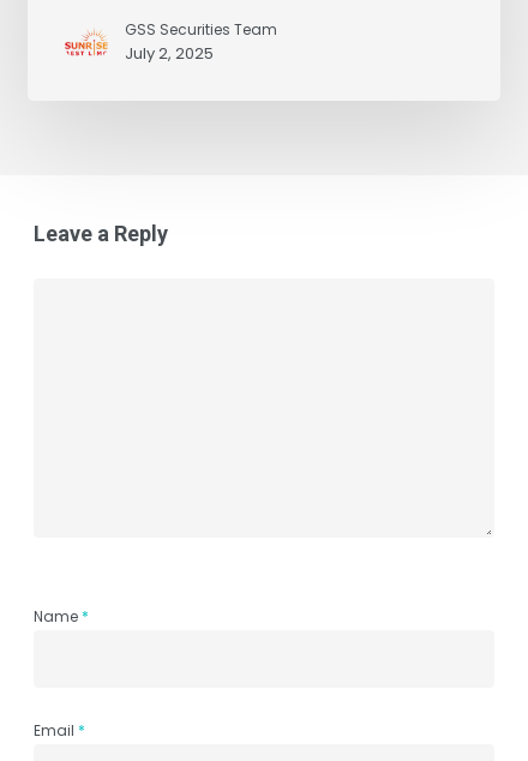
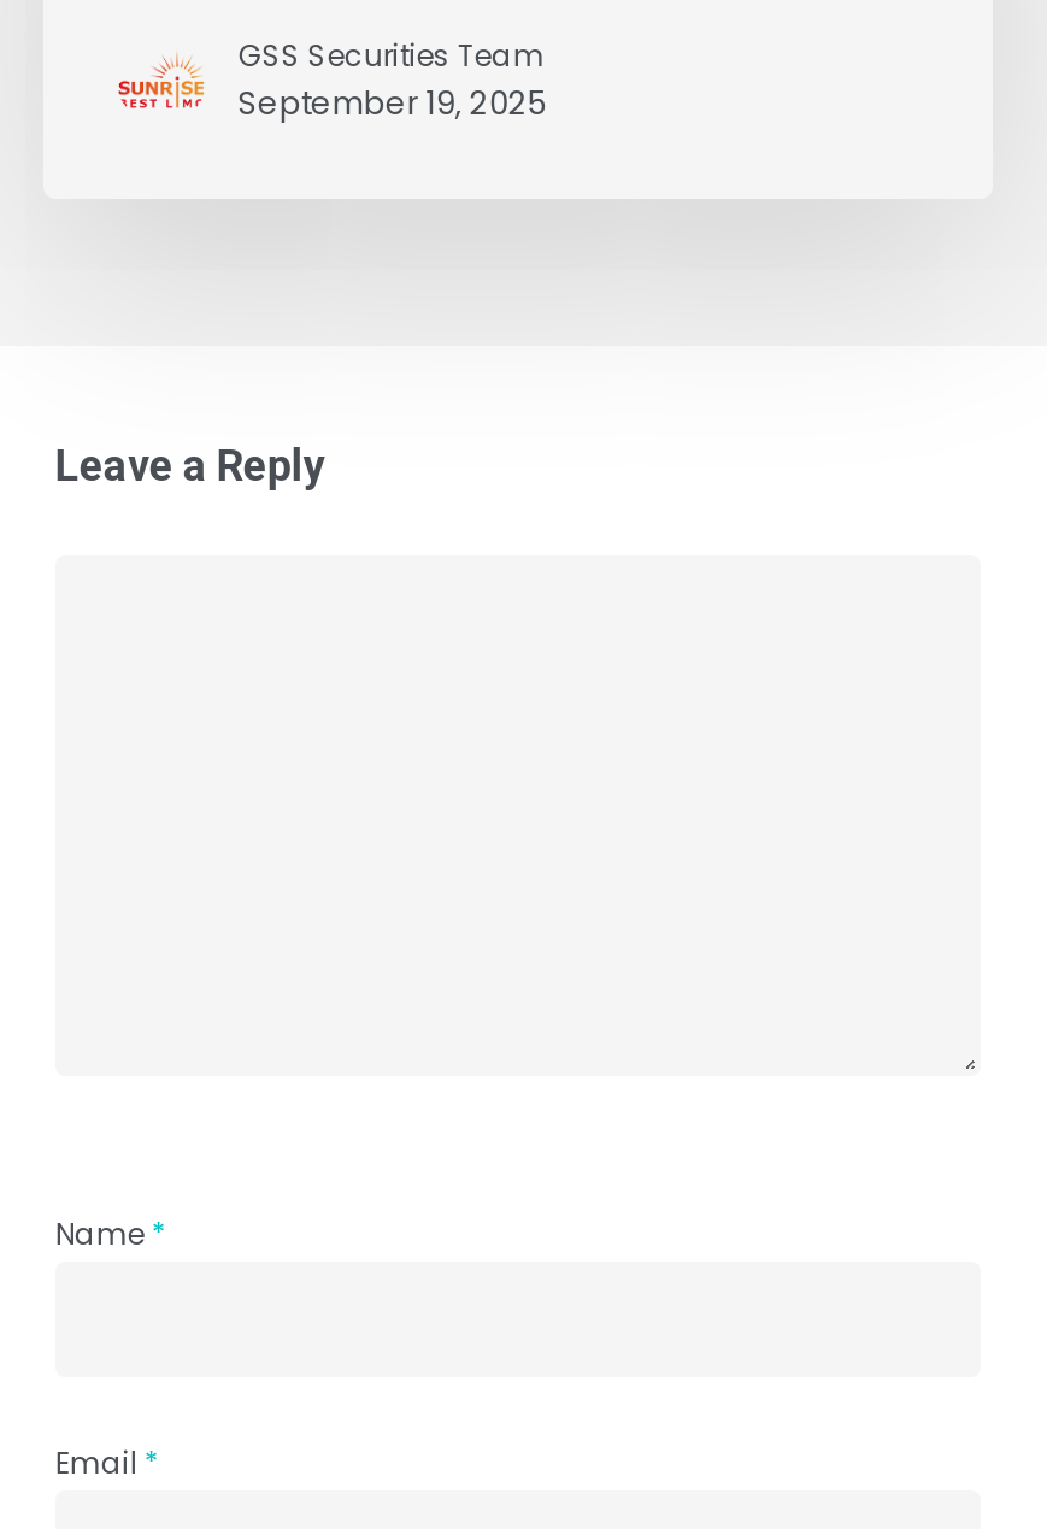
- July 2, 2025
+ September 19, 2025
